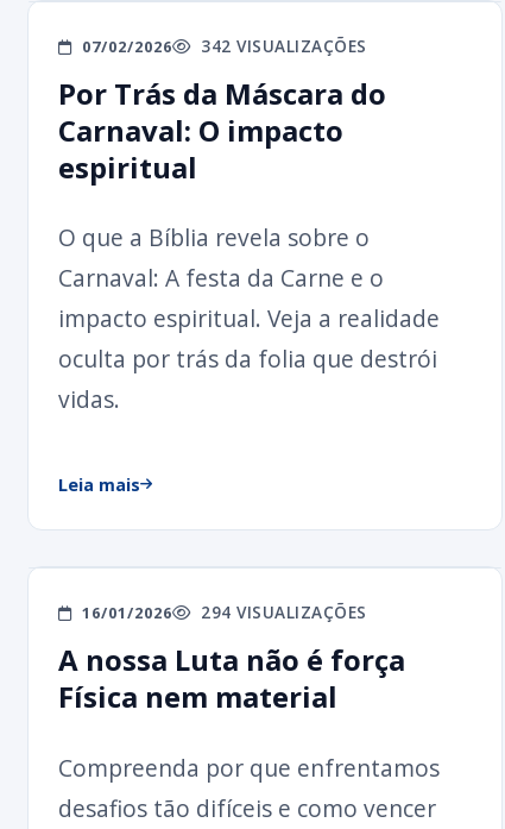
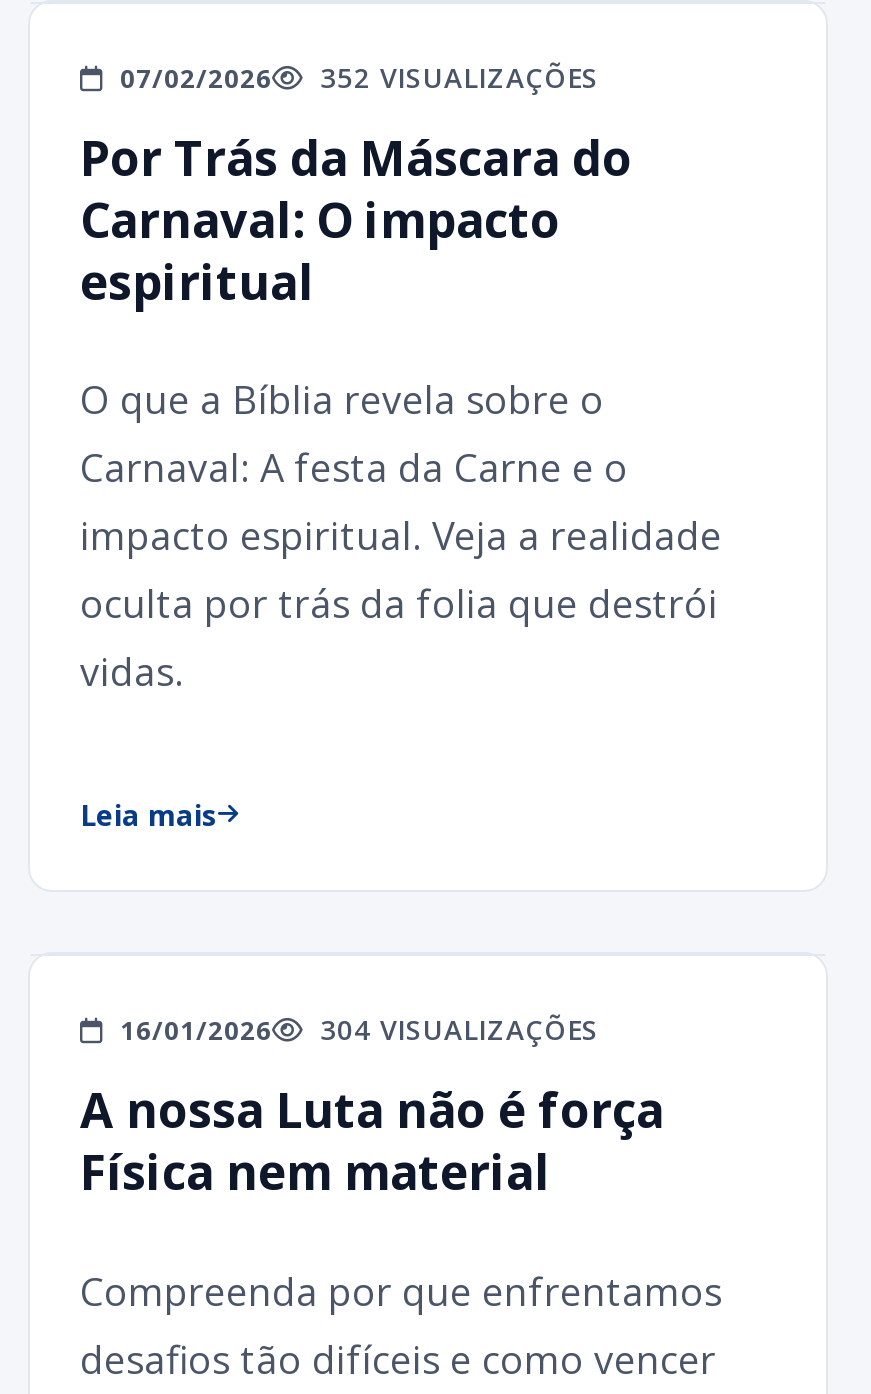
- 342 VISUALIZAÇÕES
+ 352 VISUALIZAÇÕES

- 294 VISUALIZAÇÕES
+ 304 VISUALIZAÇÕES
